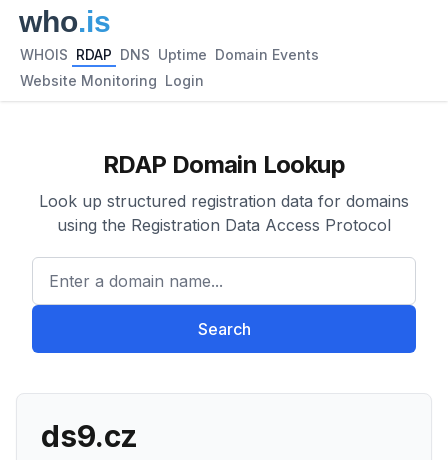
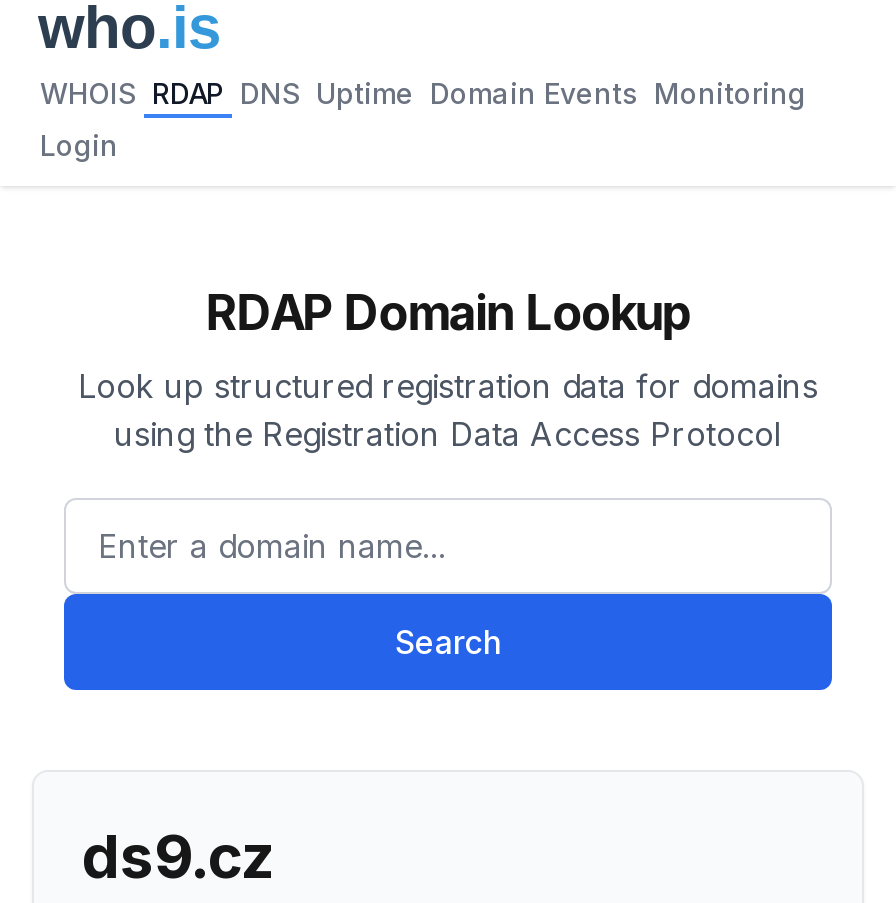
- WHOIS RDAP DNS Uptime Domain Events
+ WHOIS RDAP DNS Uptime Domain Events Monitoring

- Website Monitoring Login
+ Login
